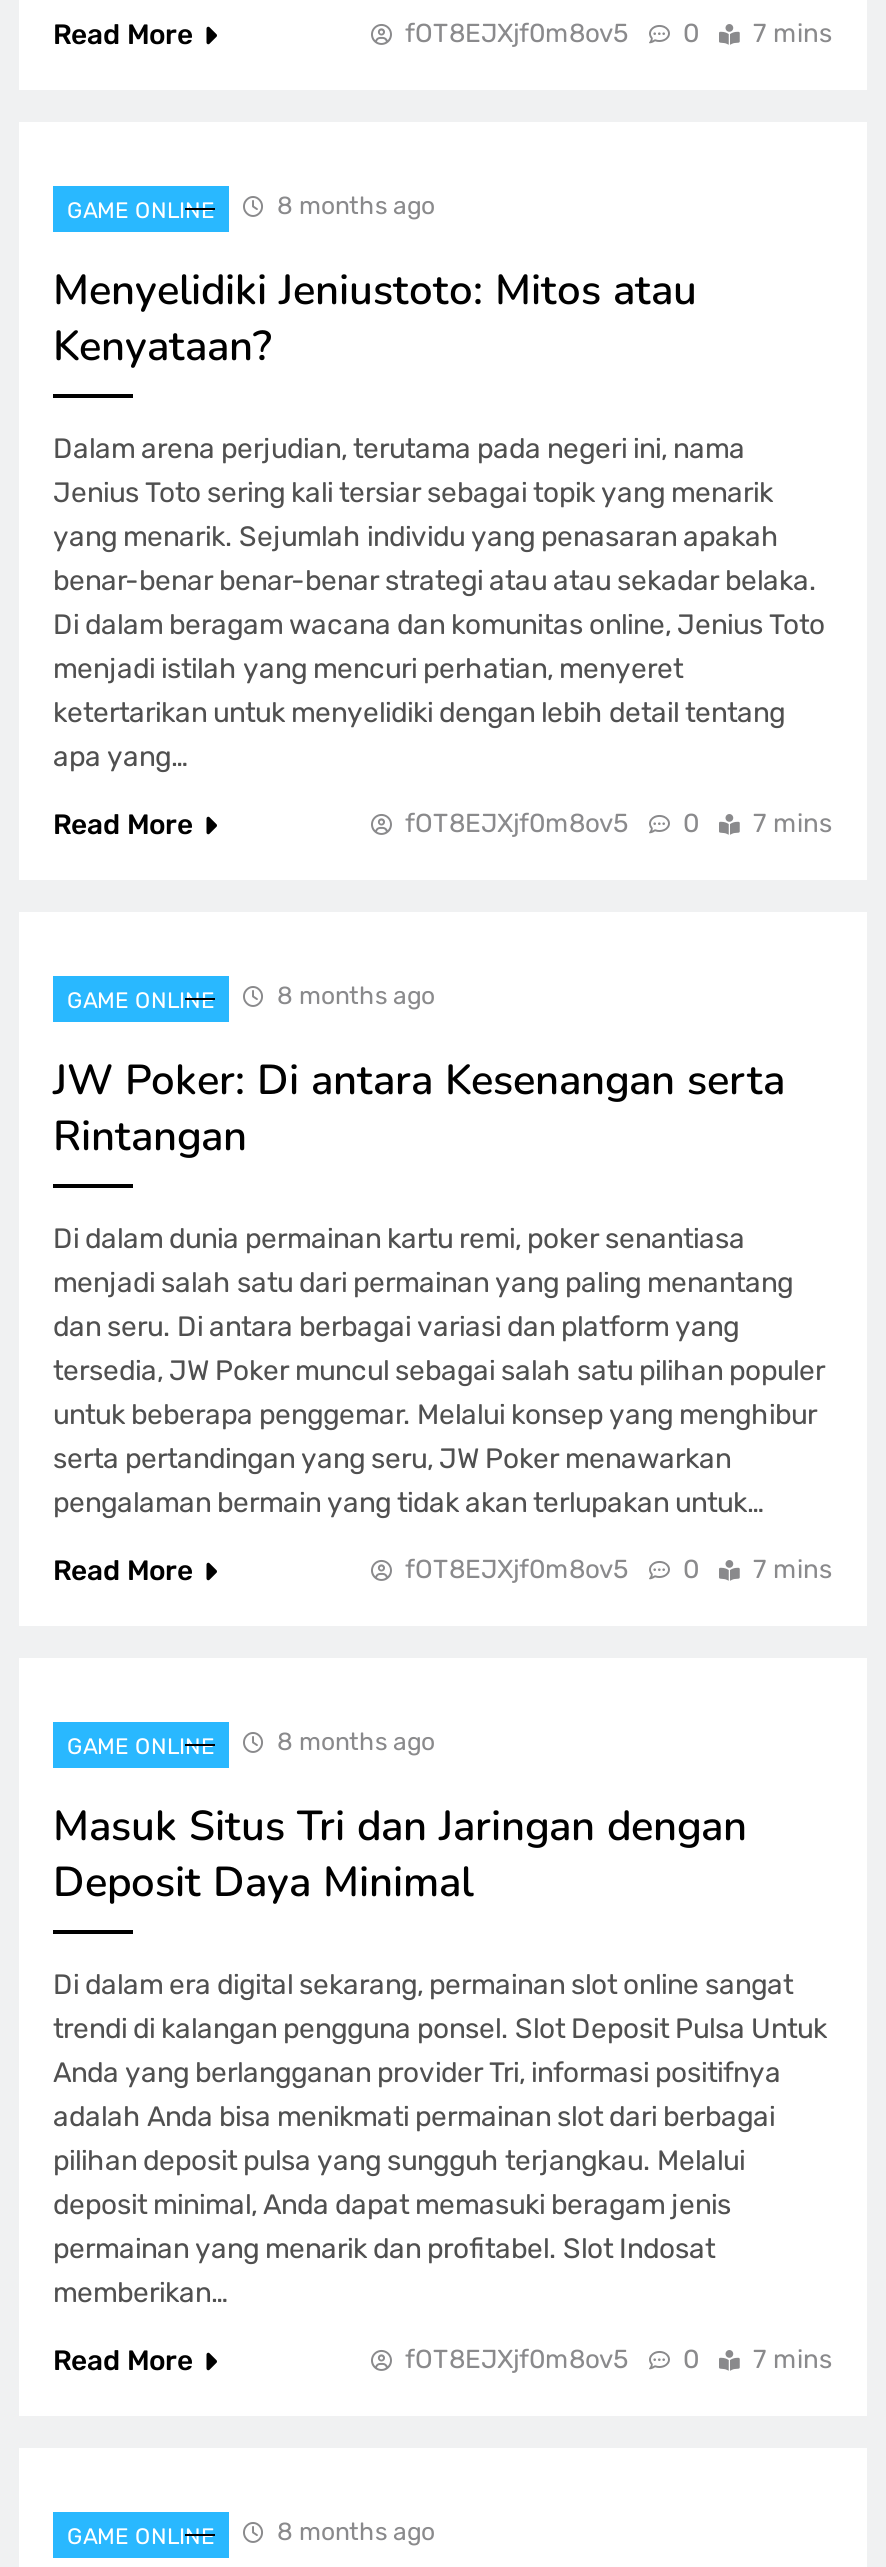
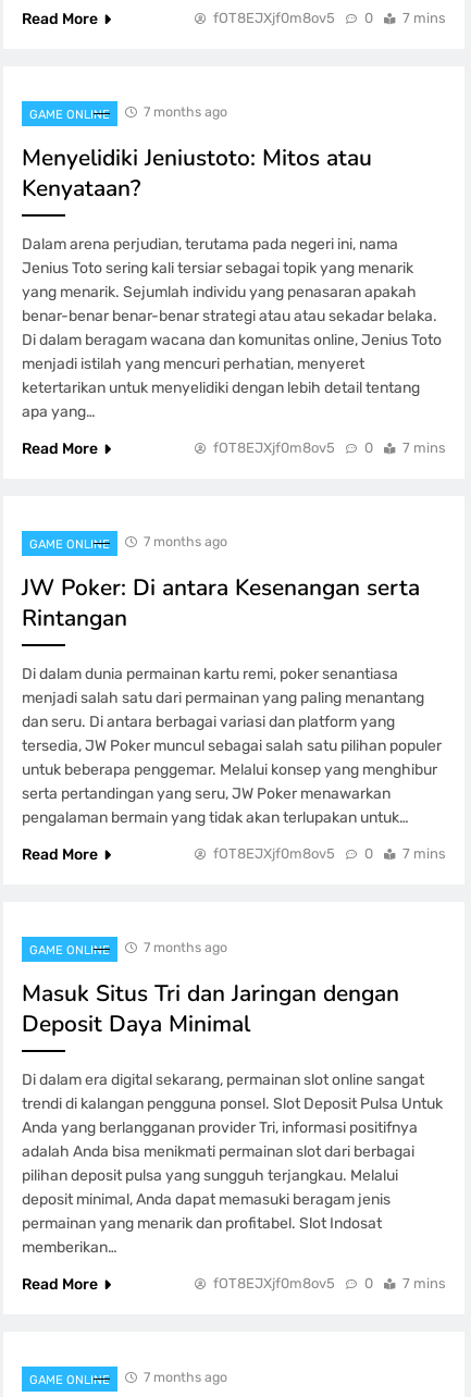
- 8 months ago
+ 7 months ago

- 8 months ago
+ 7 months ago

- 8 months ago
+ 7 months ago

- 8 months ago
+ 7 months ago
